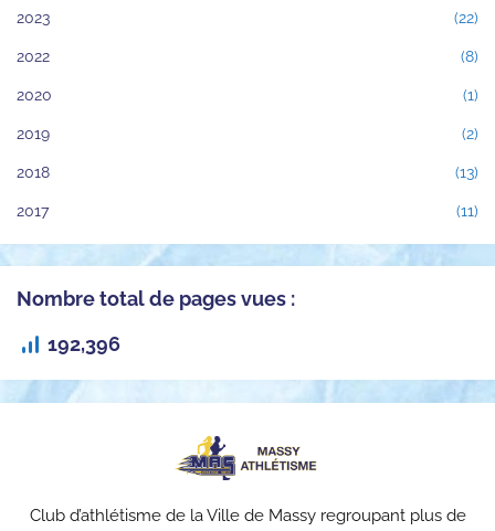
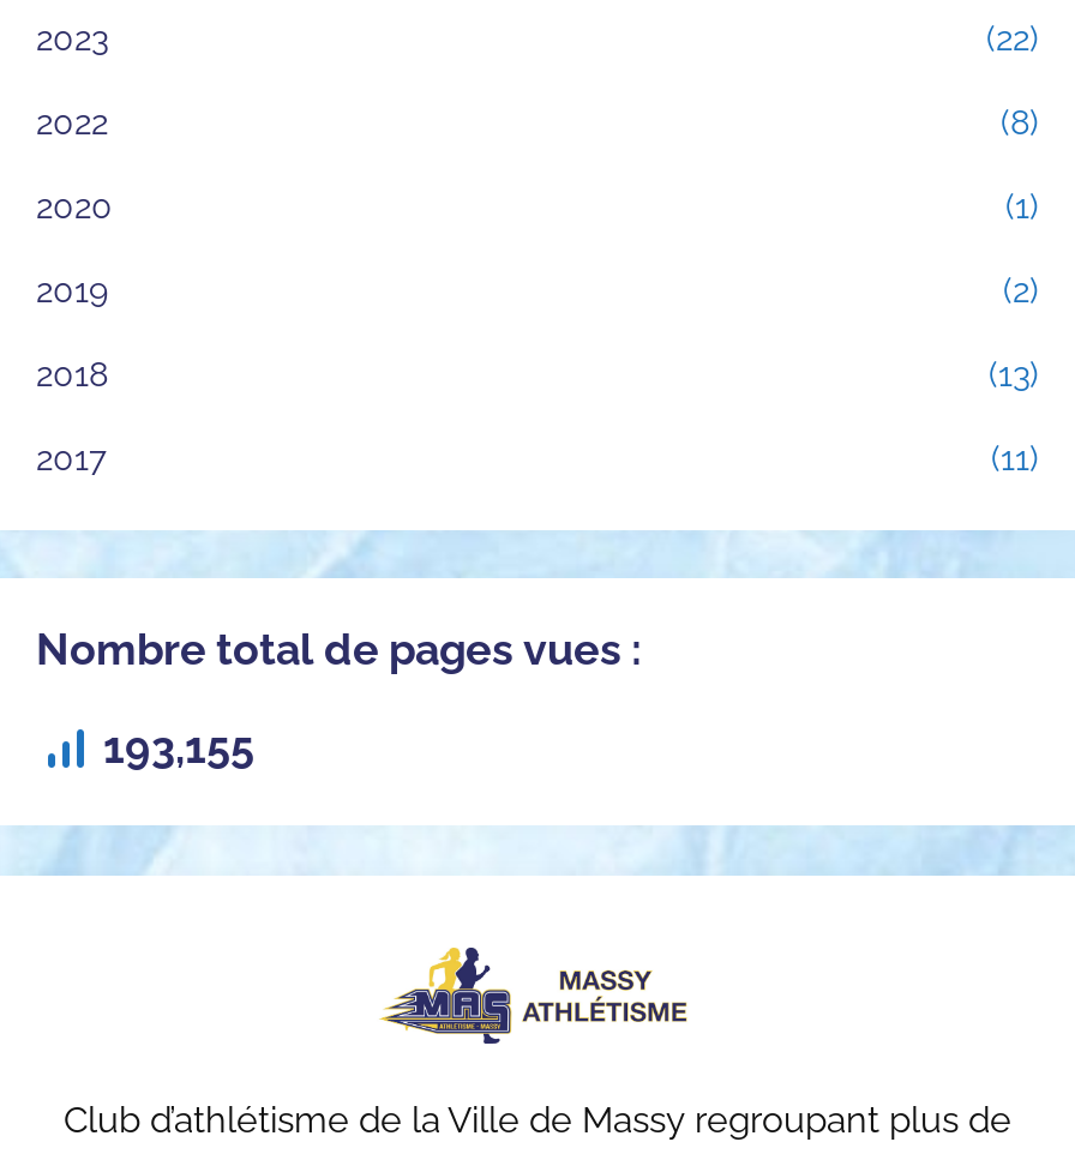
- 192,396
+ 193,155
